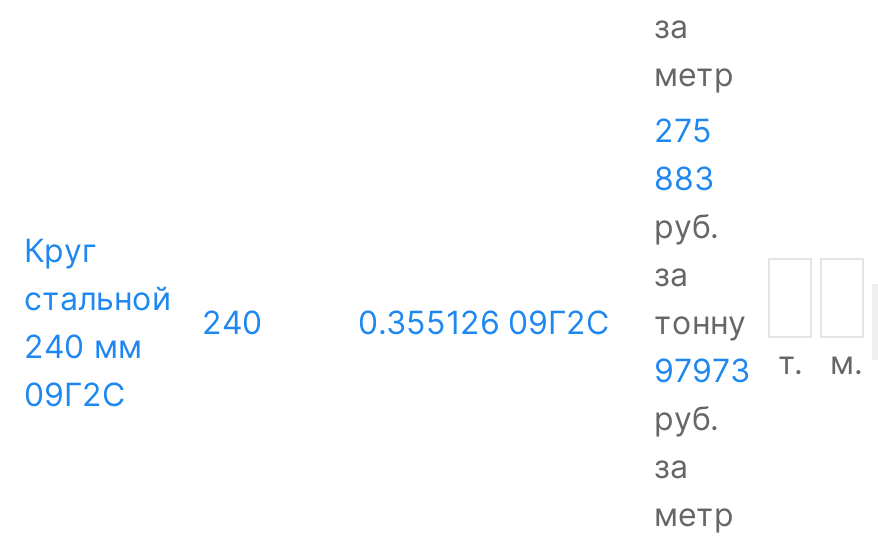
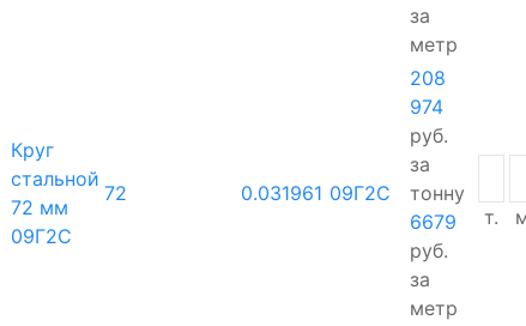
- 275
+ 208

- 883
+ 974

- 240
+ 72

- 0.355126 09Г2С тонну
+ 0.031961 09Г2С тонну

- 240 мм
+ 72 мм

- 97973
+ 6679
